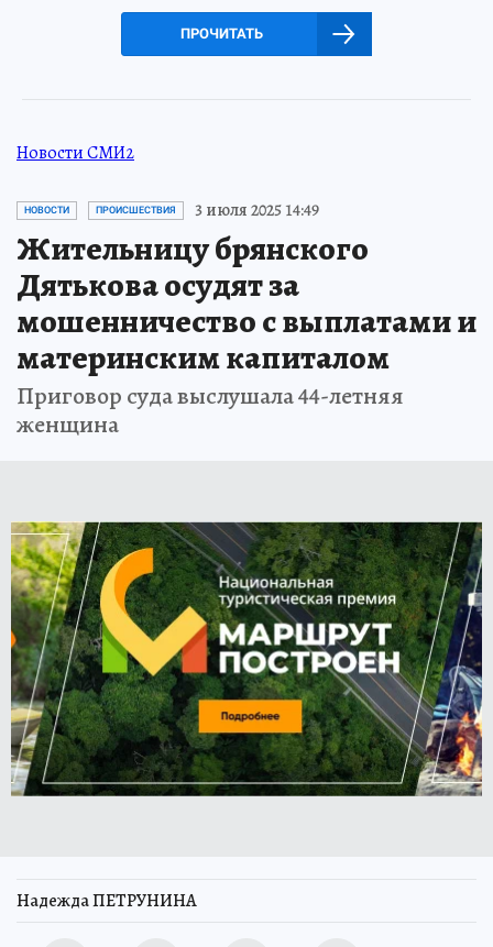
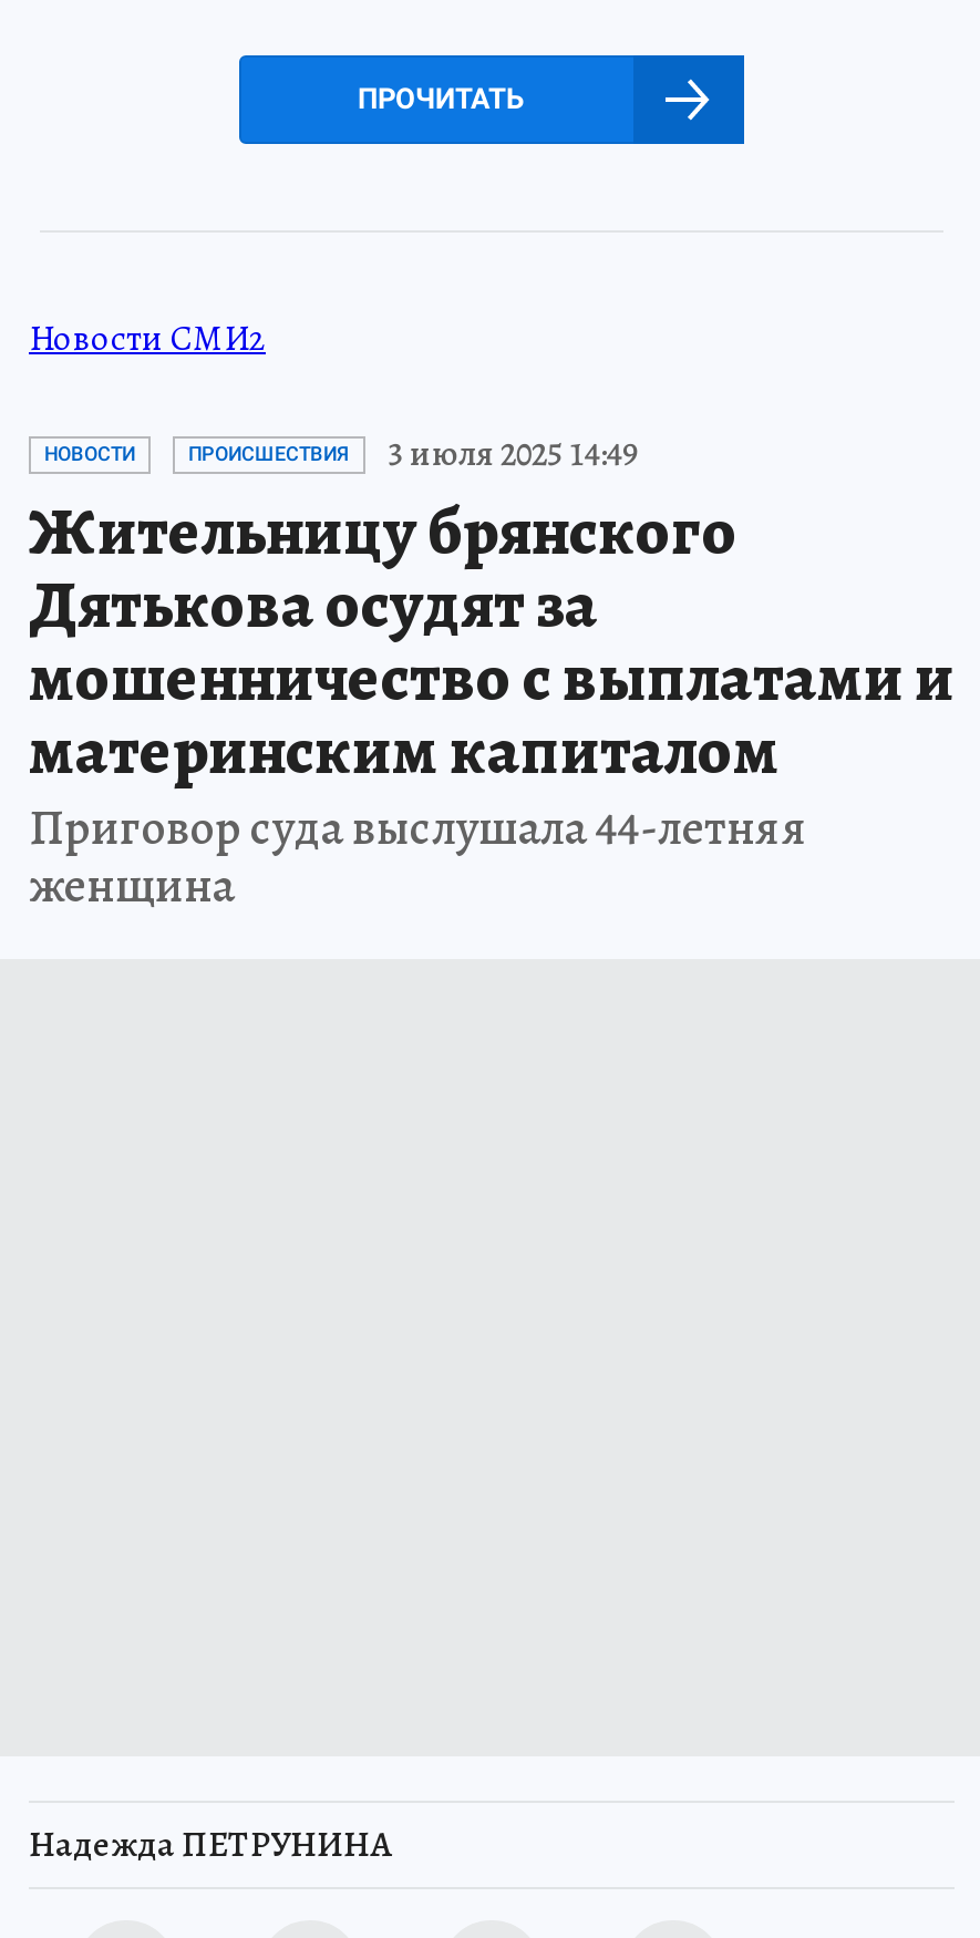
- [image]
